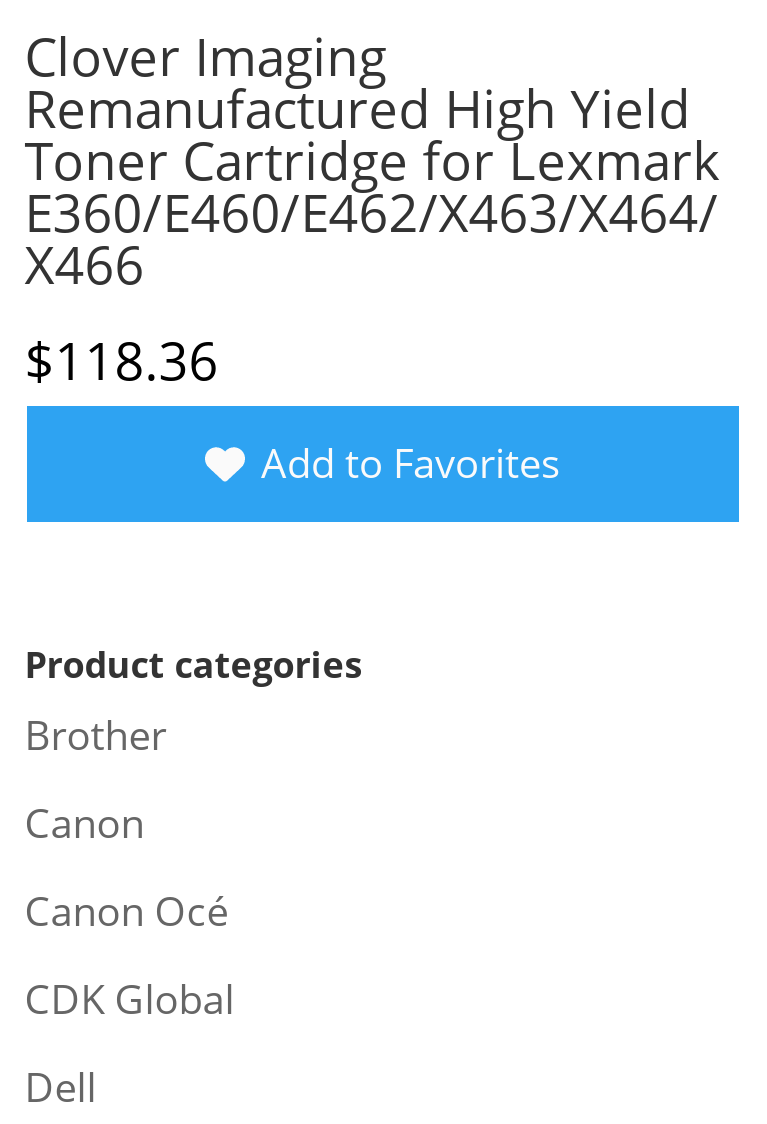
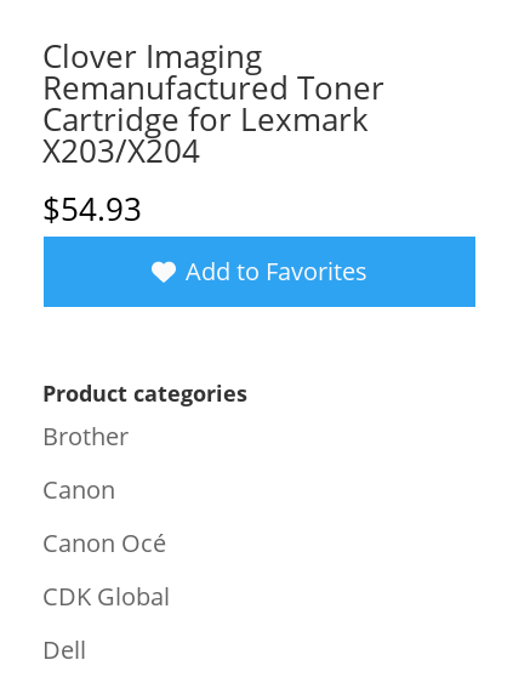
- Remanufactured High Yield
- Toner Cartridge for Lexmark
- E360/E460/E462/X463/X464/
- X466
- $118.36
+ Remanufactured Toner
+ Cartridge for Lexmark
+ X203/X204
+ $54.93
